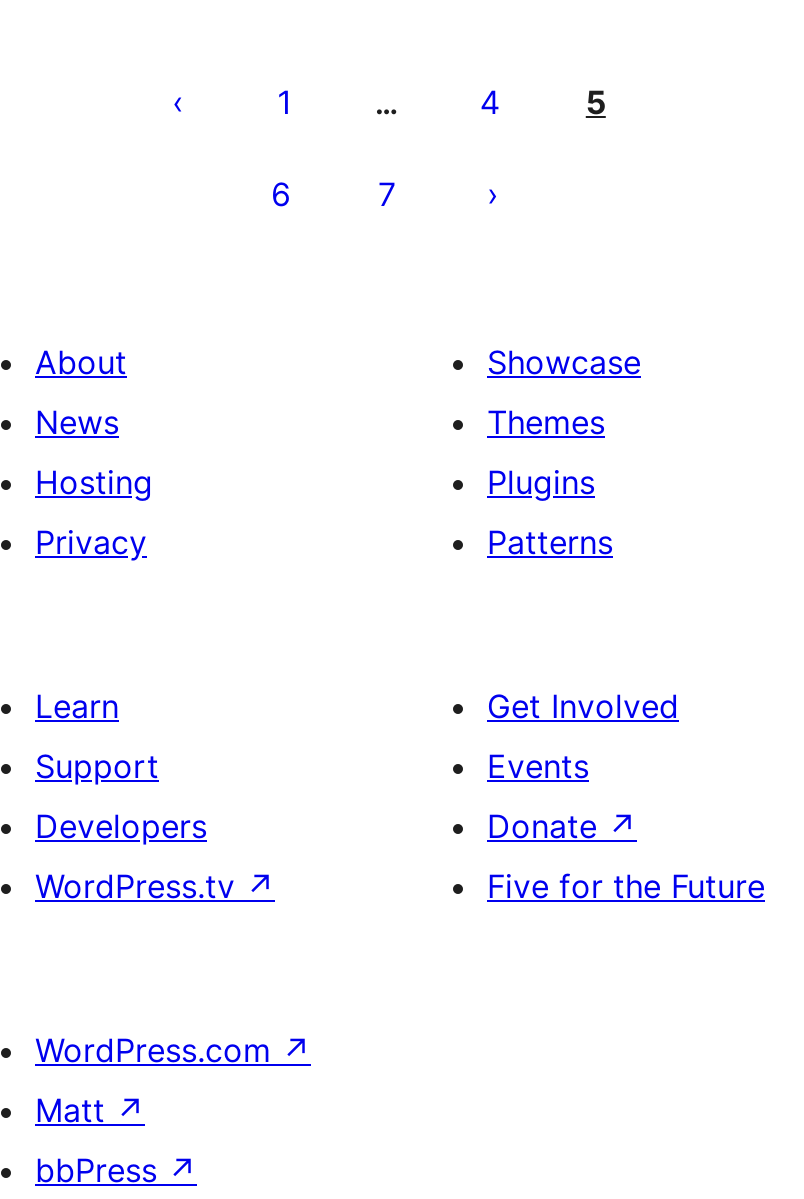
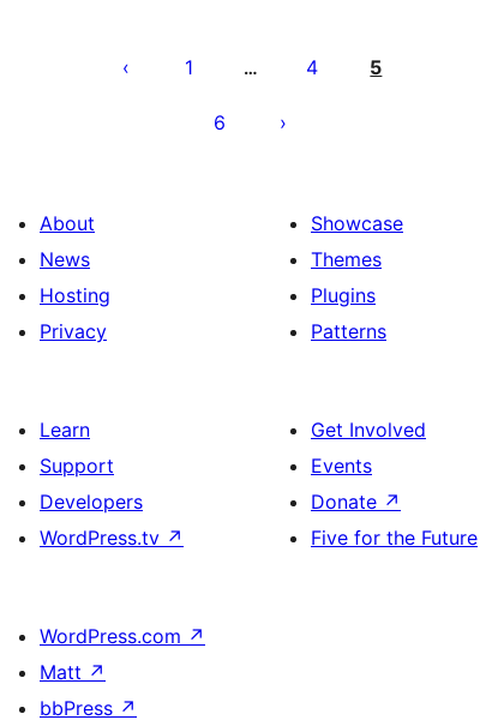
- 7
